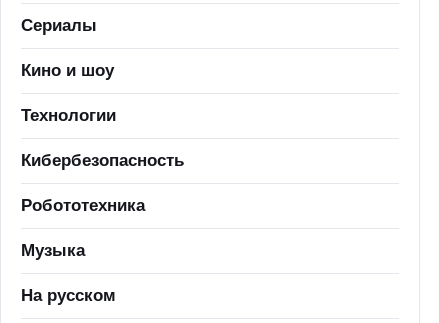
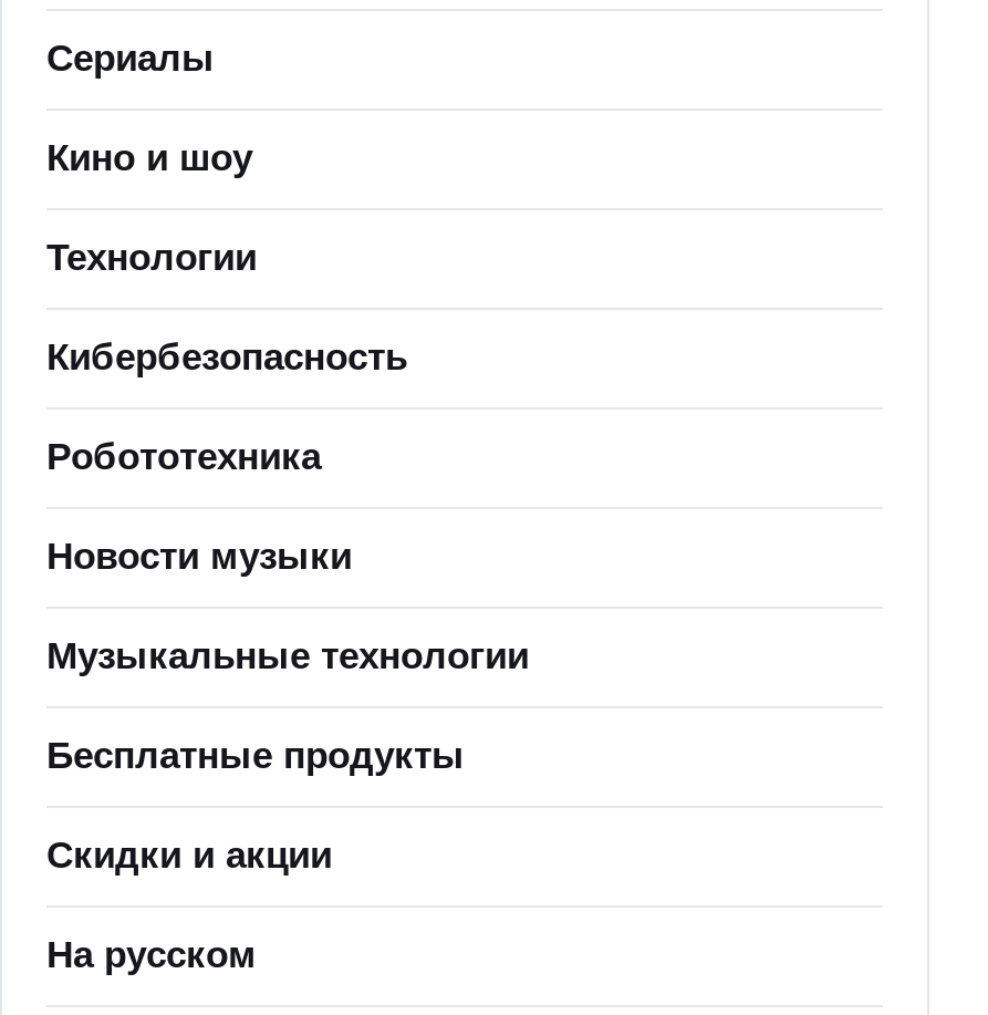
- Музыка
+ Новости музыки
+ Музыкальные технологии
+ Бесплатные продукты
+ Скидки и акции
